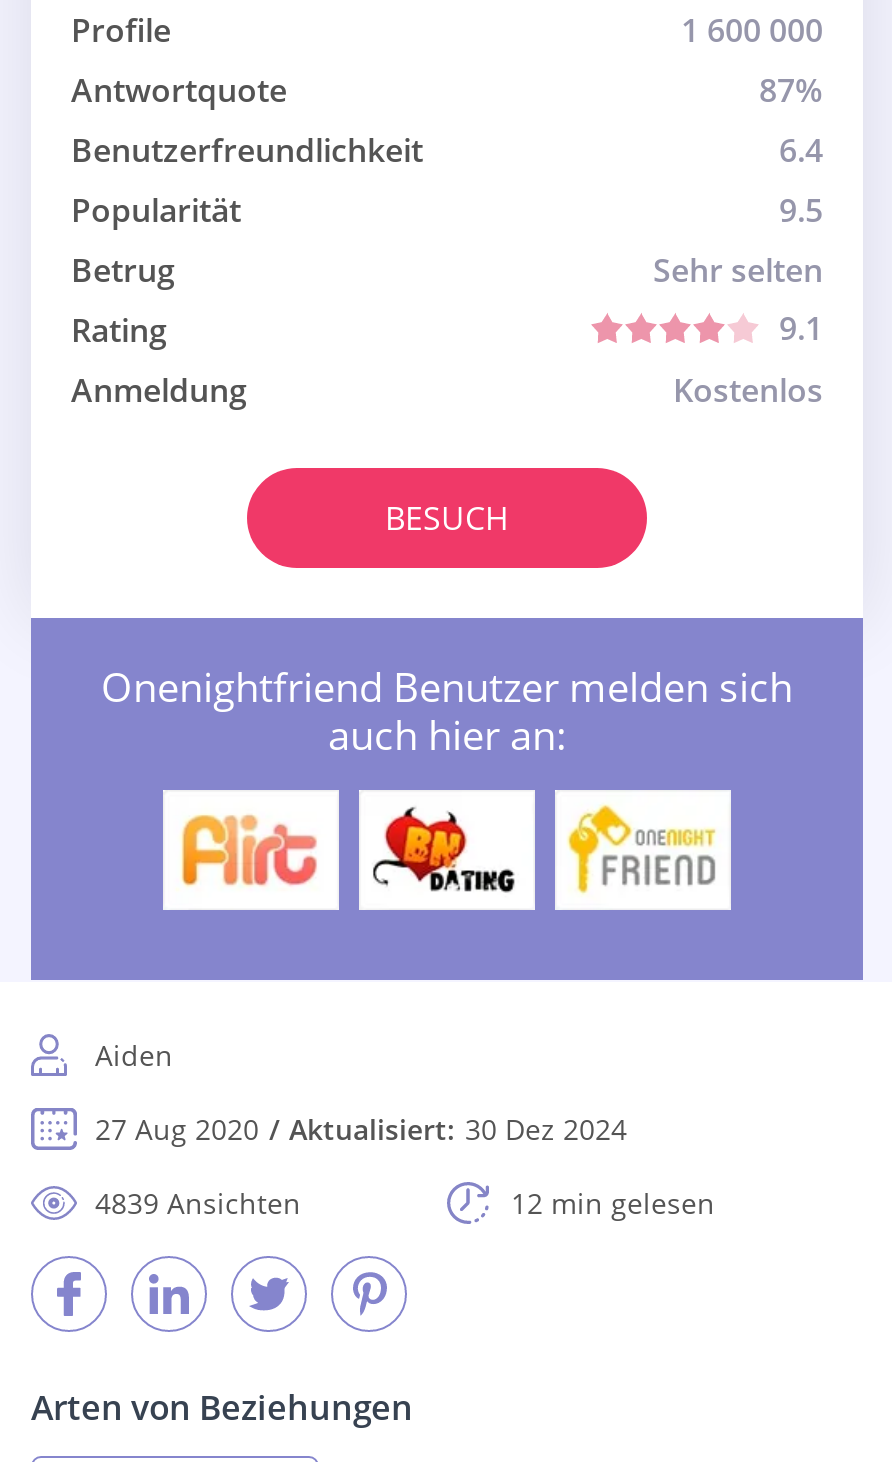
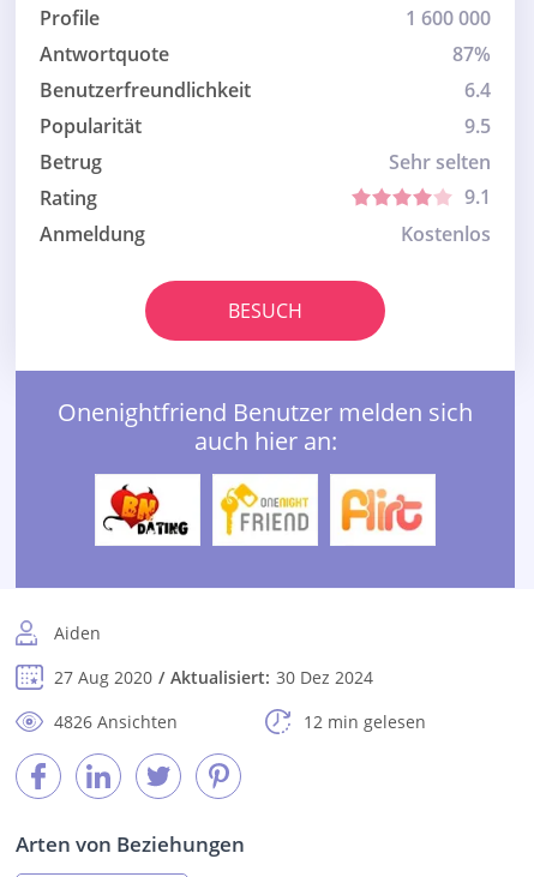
- [image]
+ [image]

- [image]
+ [image]

- [image]
+ [image]

- 4839 Ansichten
+ 4826 Ansichten
